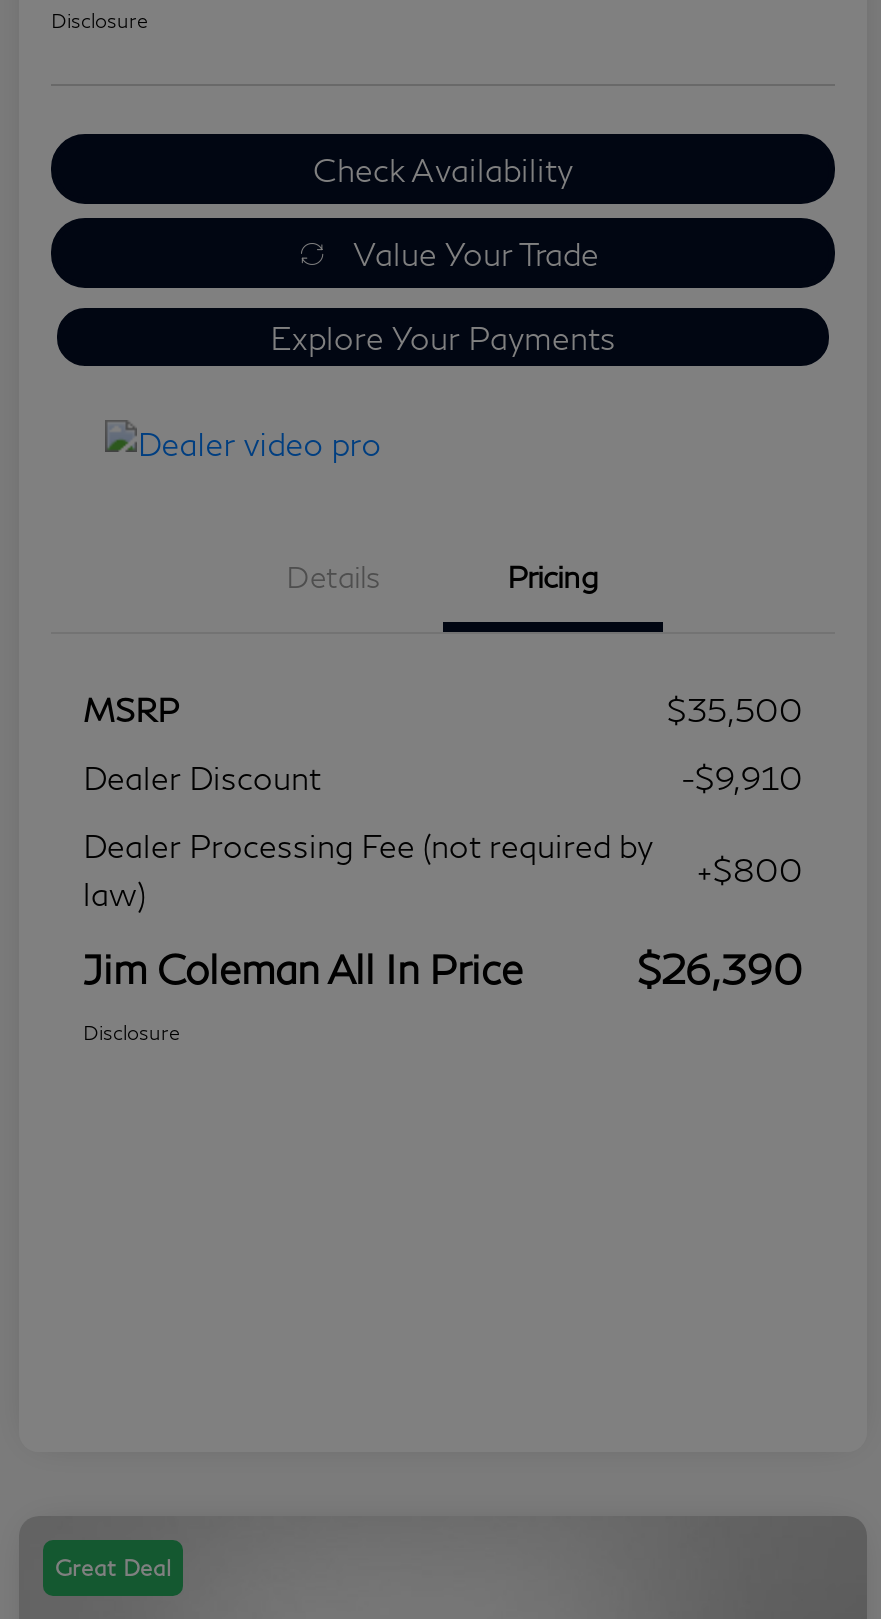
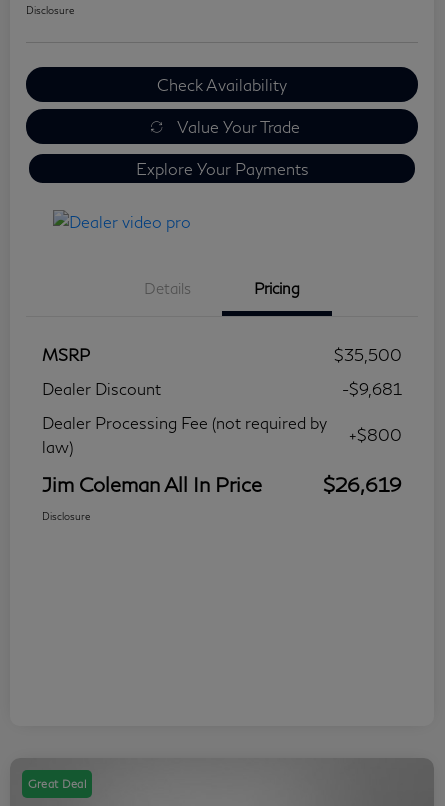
- -$9,910
+ -$9,681

- $26,390
+ $26,619
